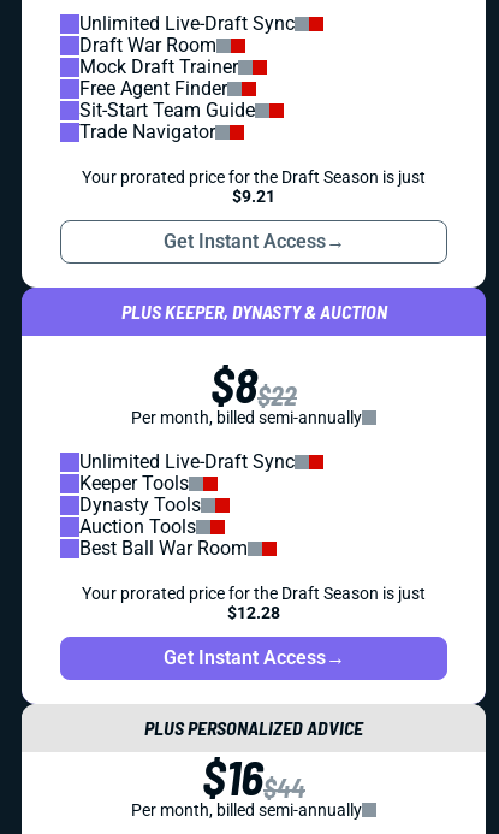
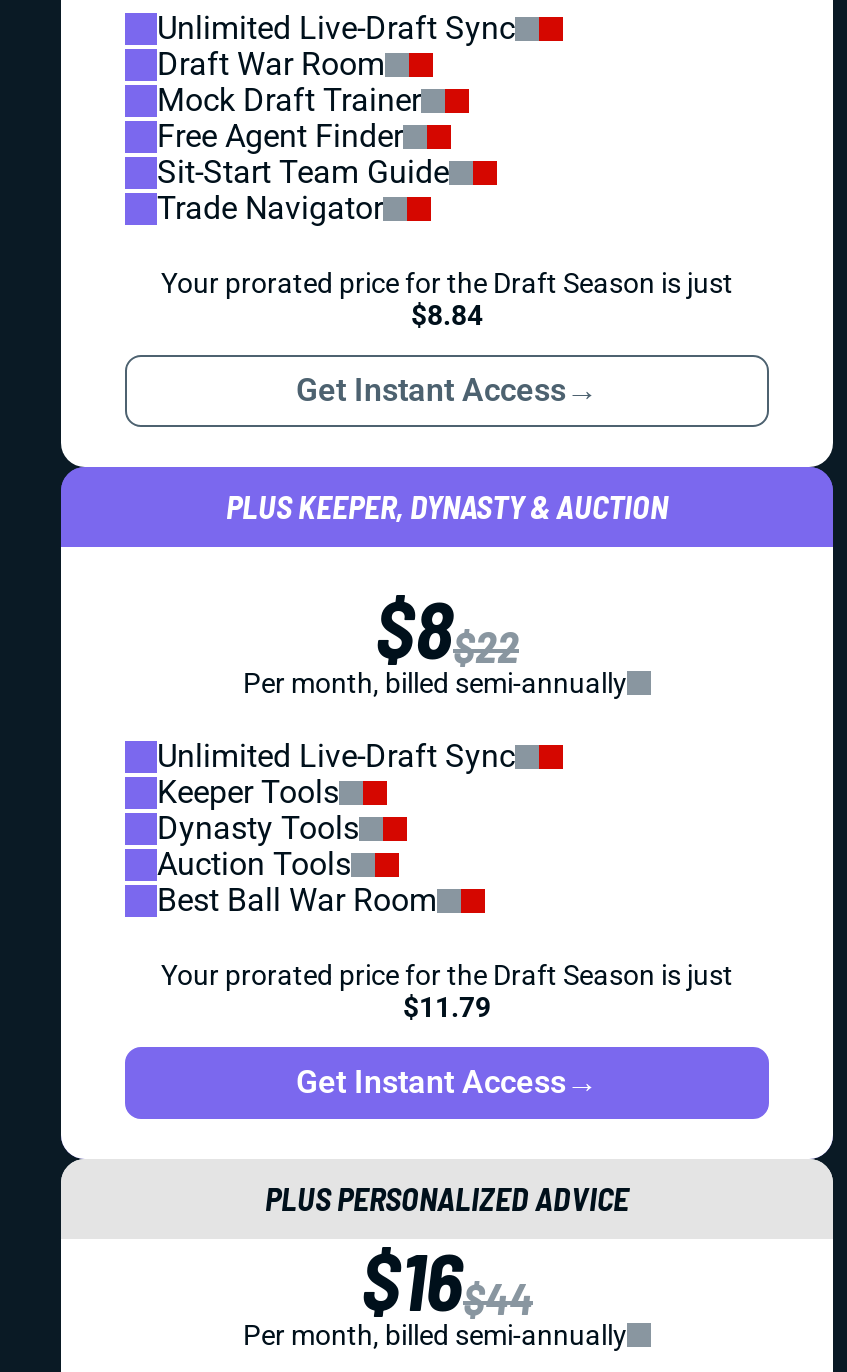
- $9.21
+ $8.84

- $12.28
+ $11.79
